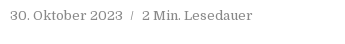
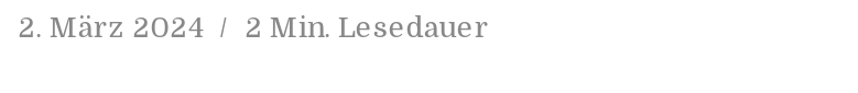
- 30. Oktober 2023 2 Min. Lesedauer
+ 2. März 2024 2 Min. Lesedauer
